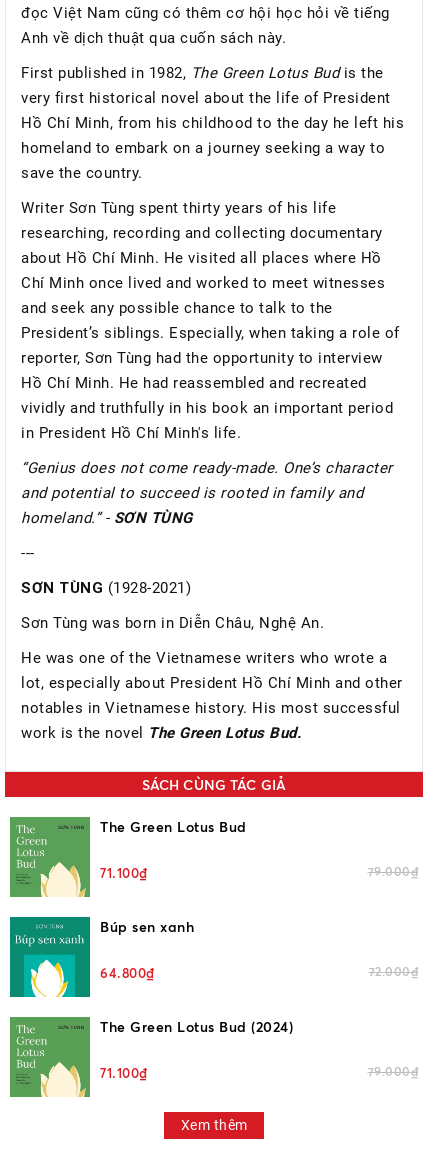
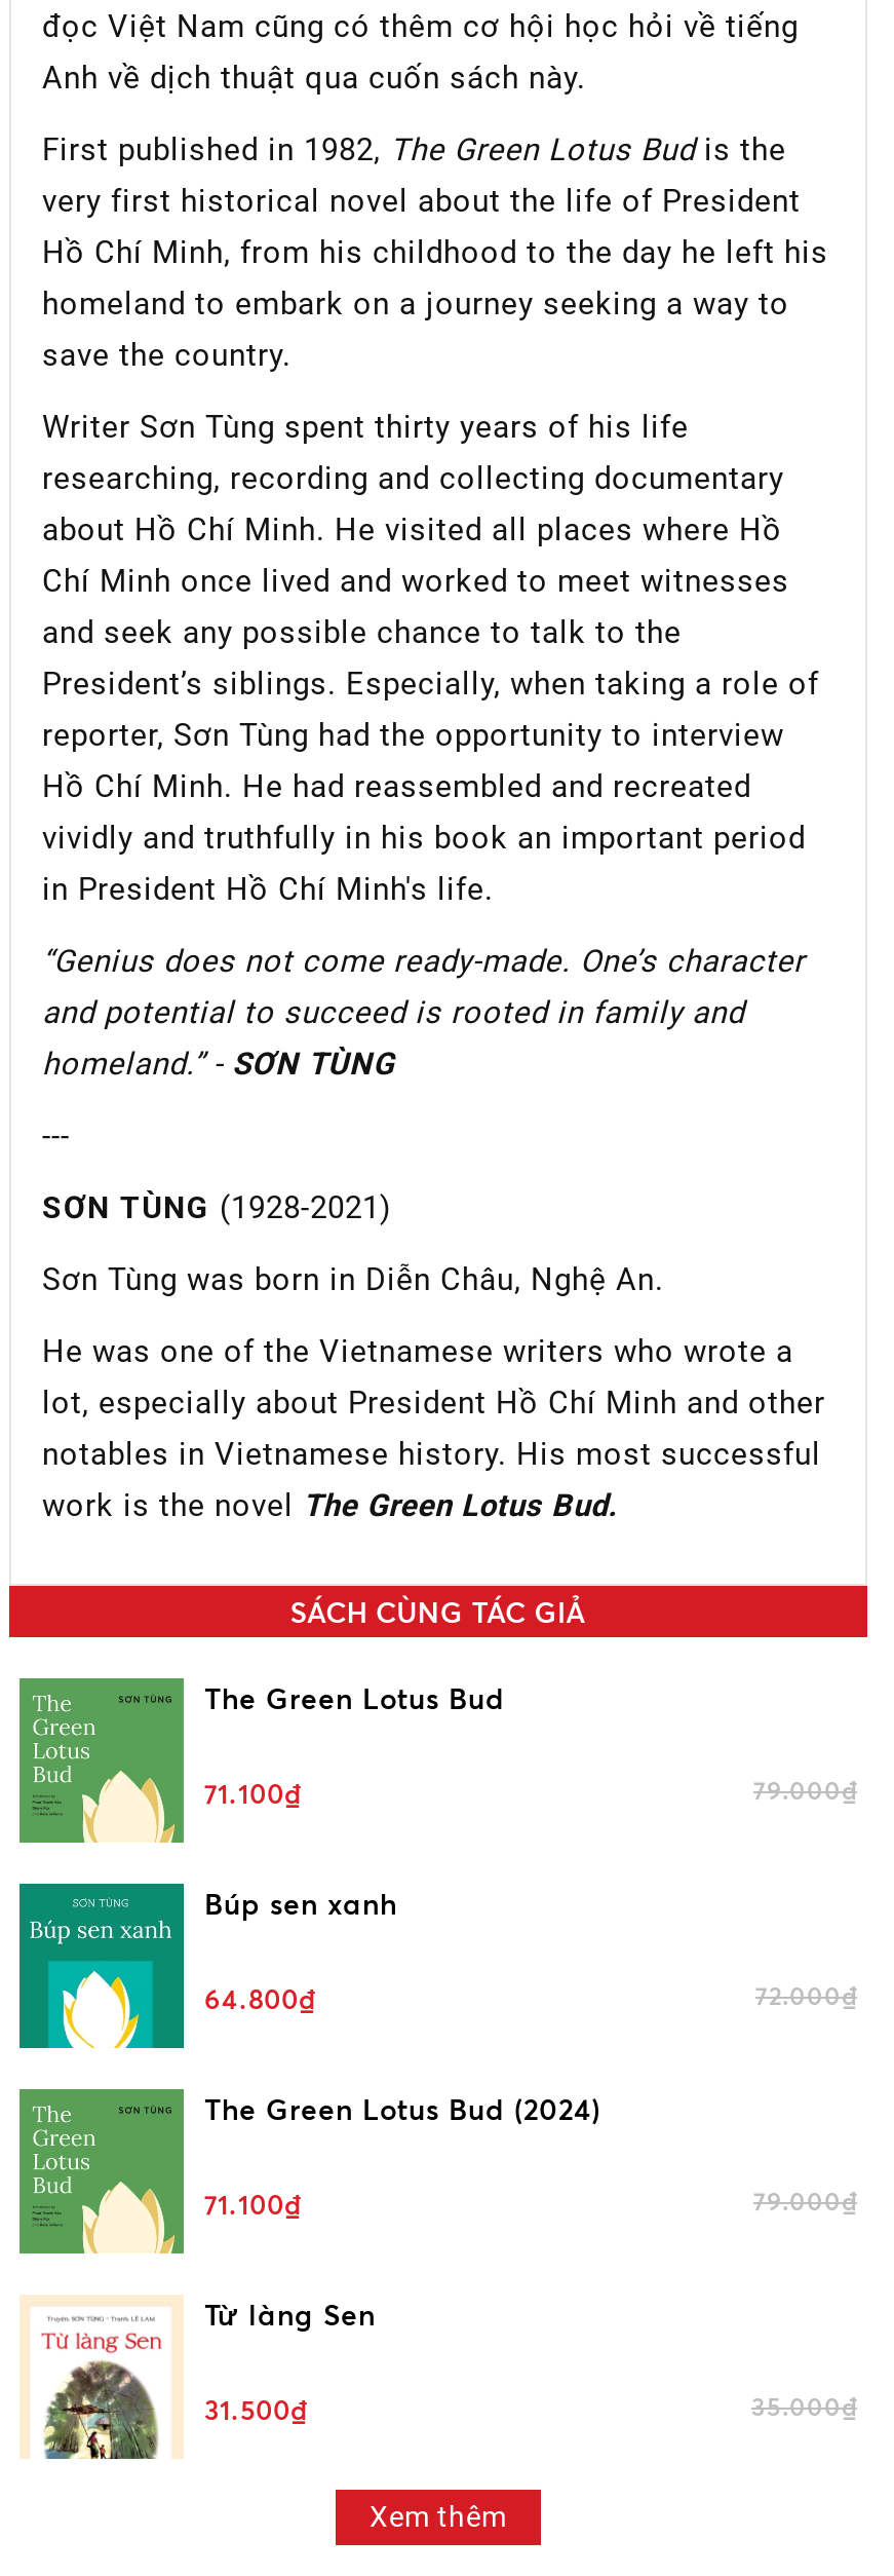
+ [image]
+ Từ làng Sen
+ 31.500₫
+ 35.000₫
